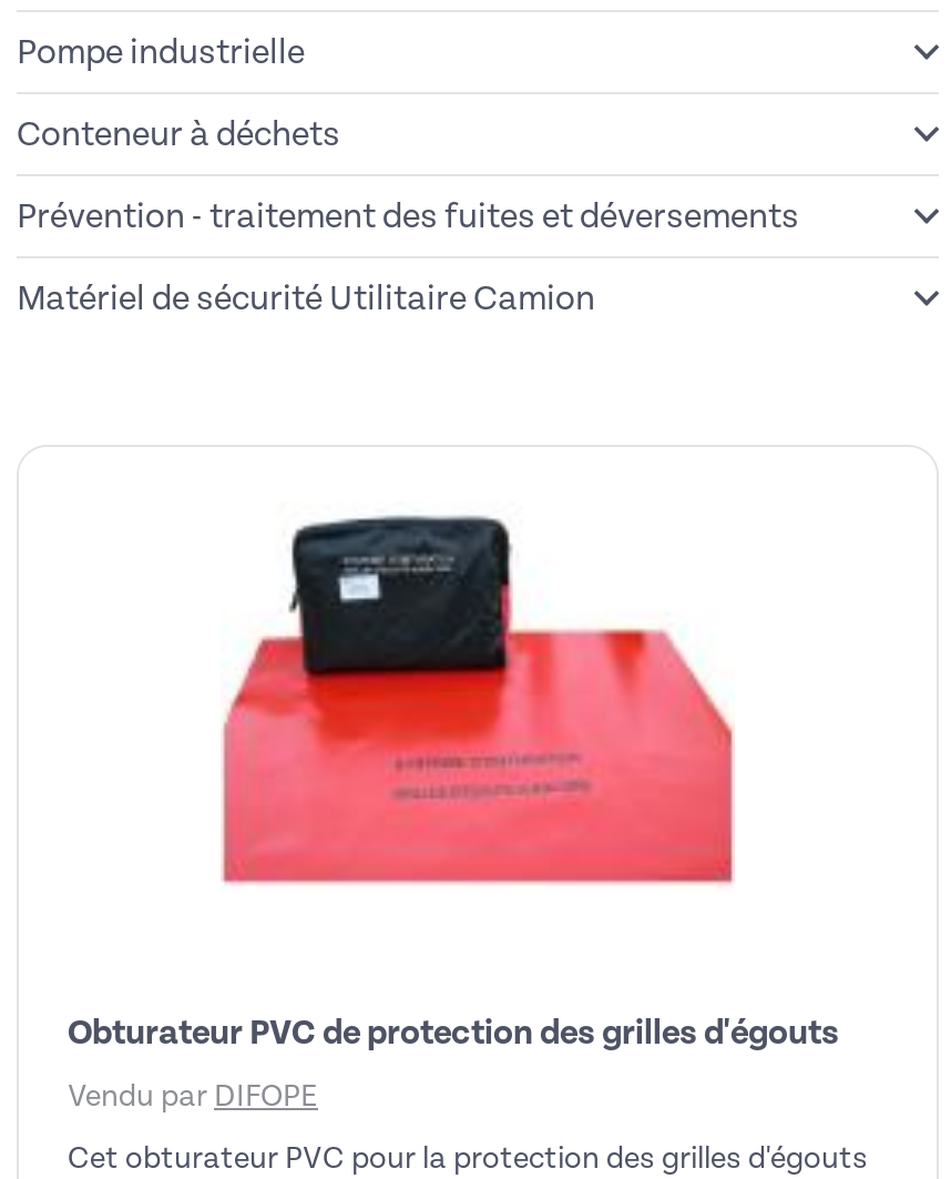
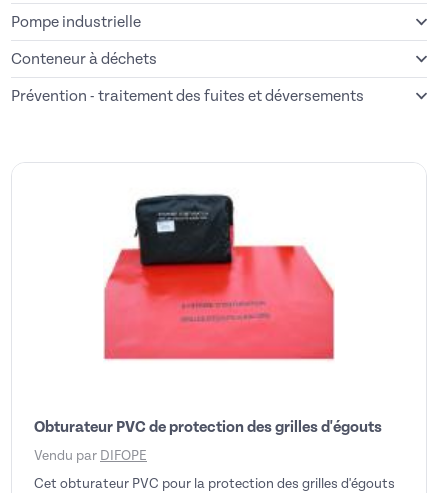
- Matériel de sécurité Utilitaire Camion
